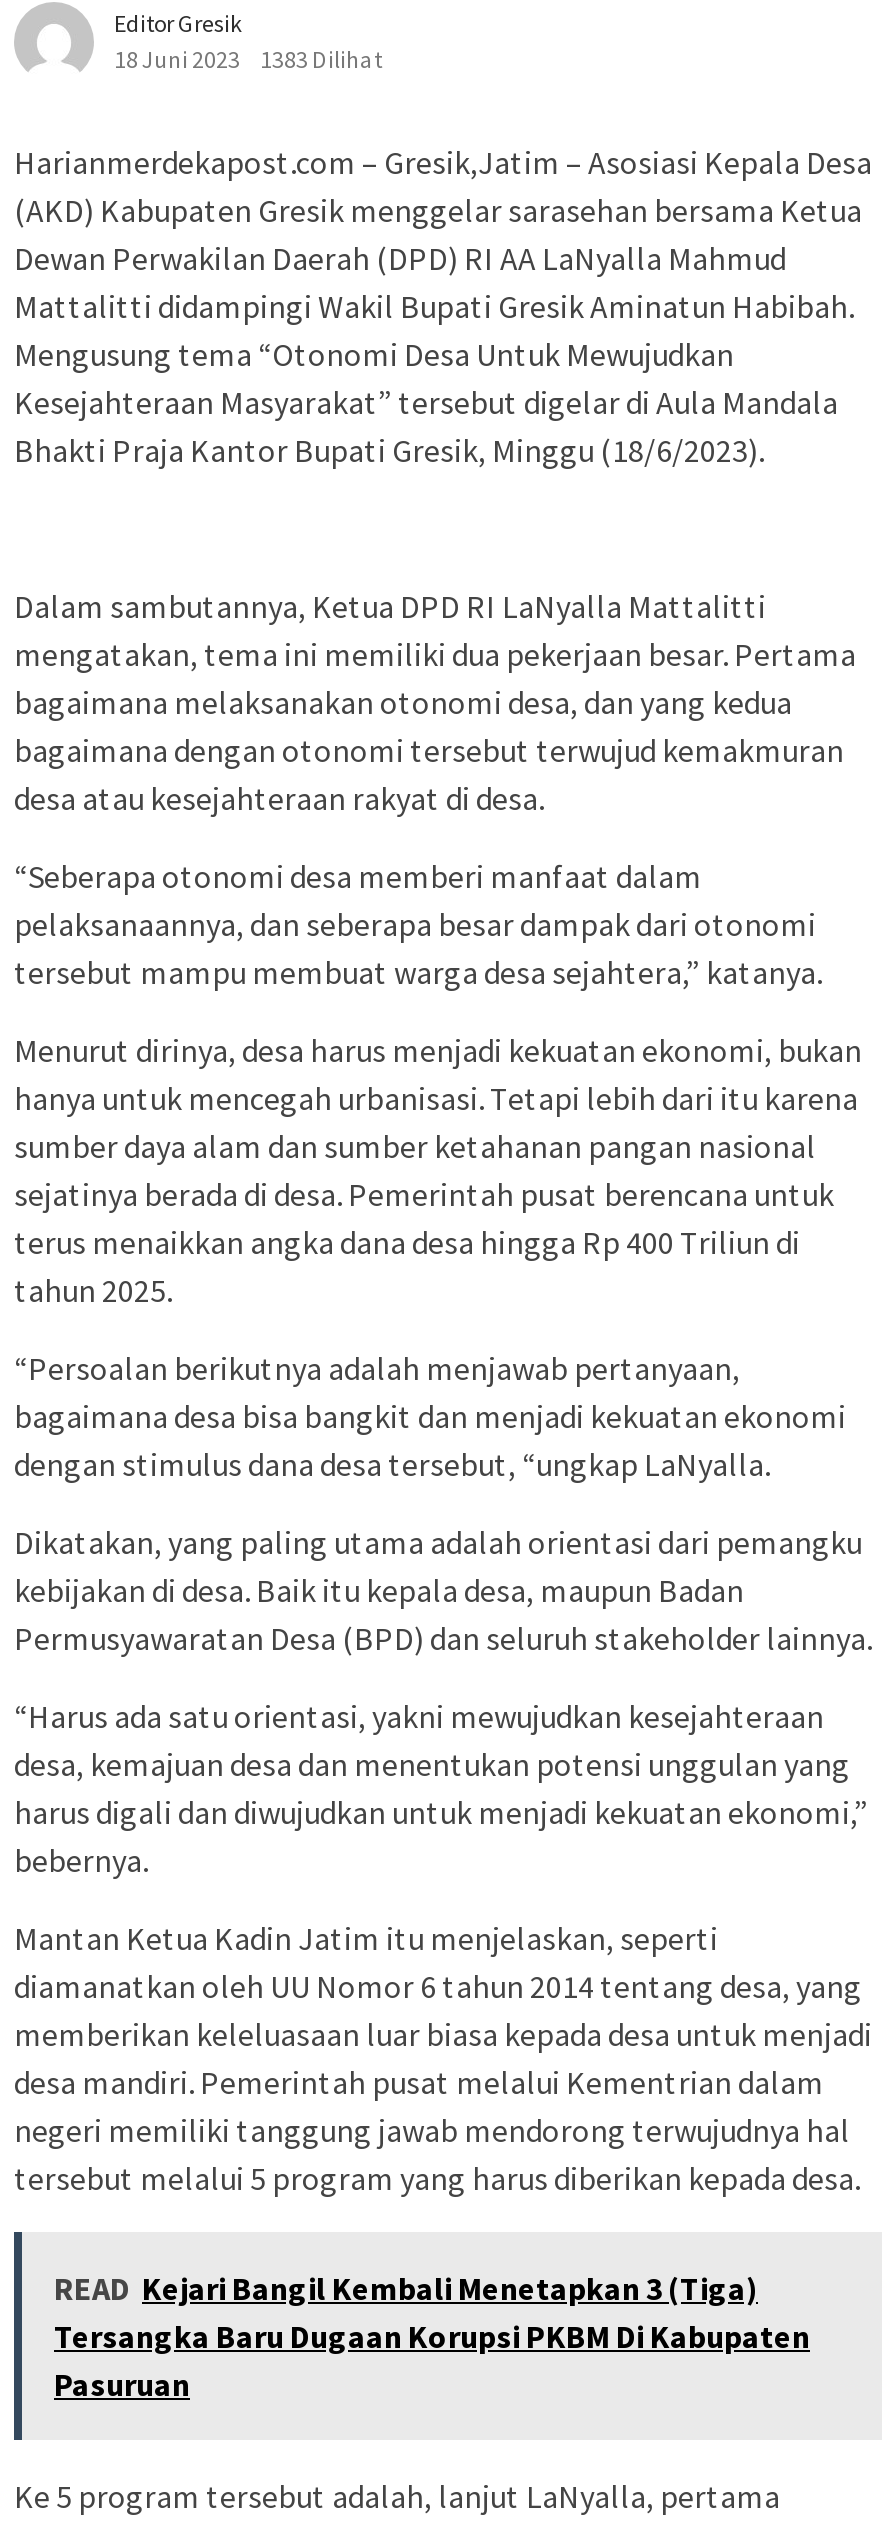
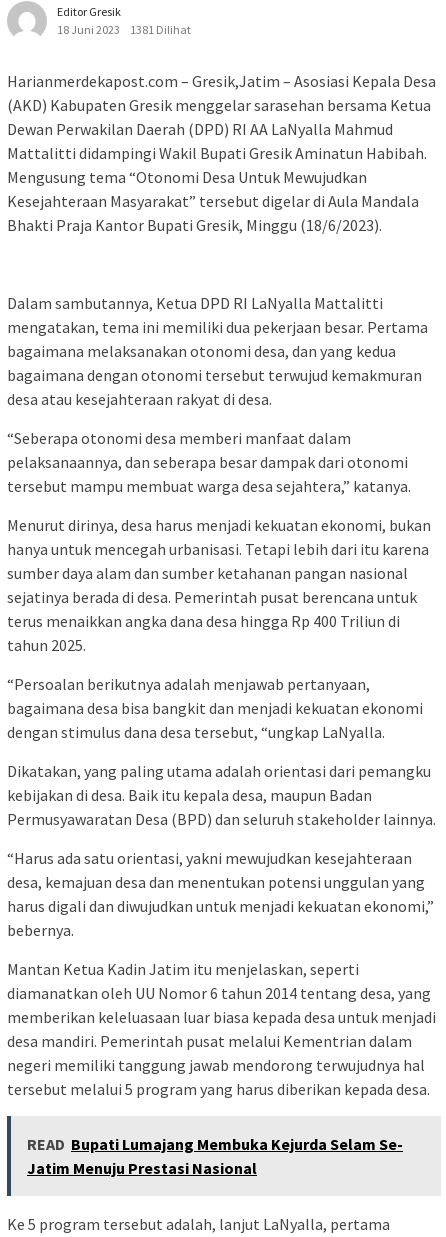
- 18 Juni 2023 1383 Dilihat
+ 18 Juni 2023 1381 Dilihat

- READ Kejari Bangil Kembali Menetapkan 3 (Tiga)
- Tersangka Baru Dugaan Korupsi PKBM Di Kabupaten
- Pasuruan
+ READ Bupati Lumajang Membuka Kejurda Selam Se-
+ Jatim Menuju Prestasi Nasional
